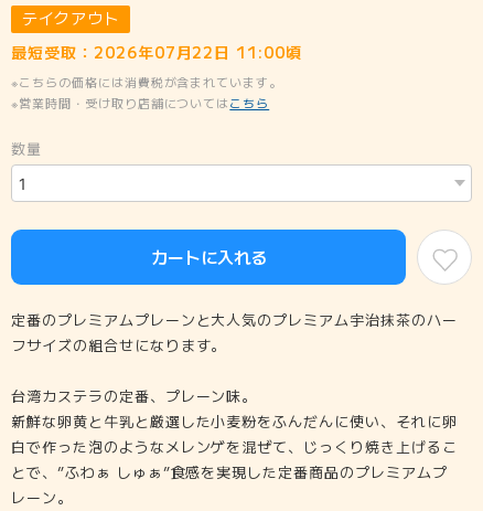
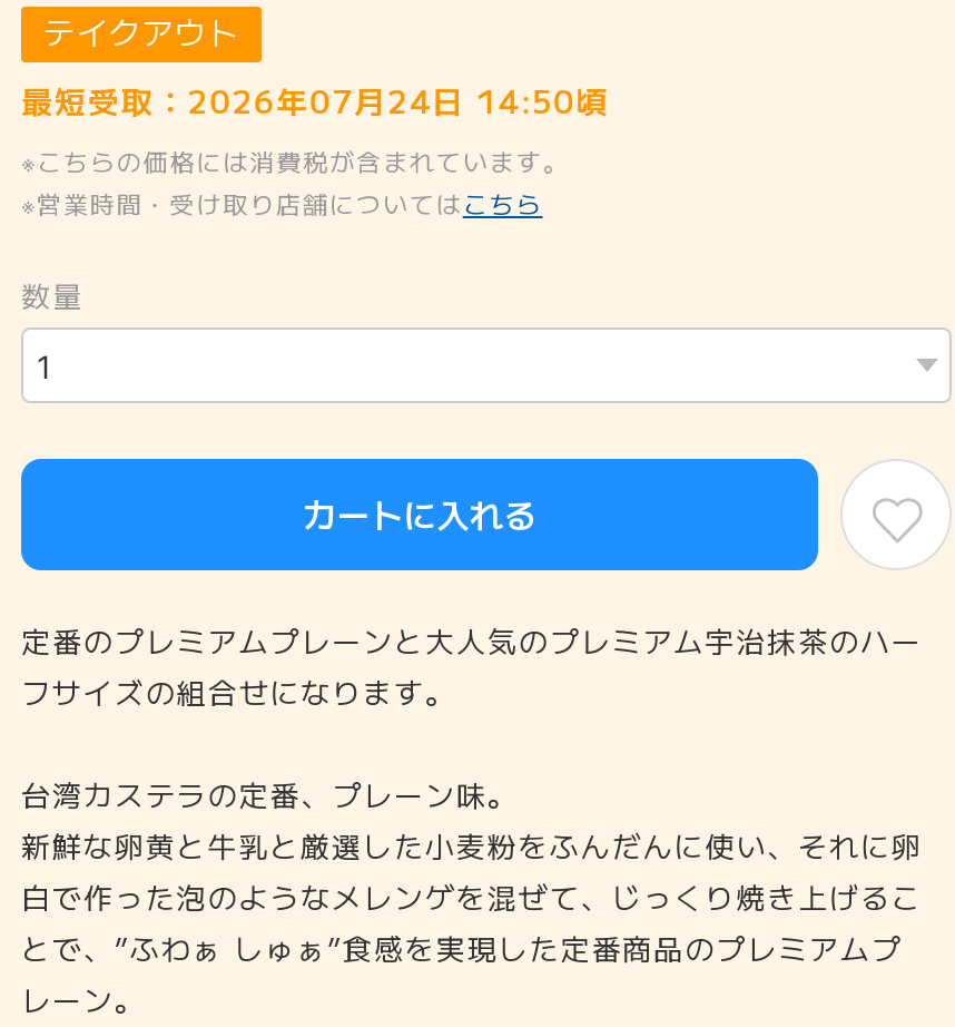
- 最短受取：2026年07月22日 11:00頃
+ 最短受取：2026年07月24日 14:50頃
